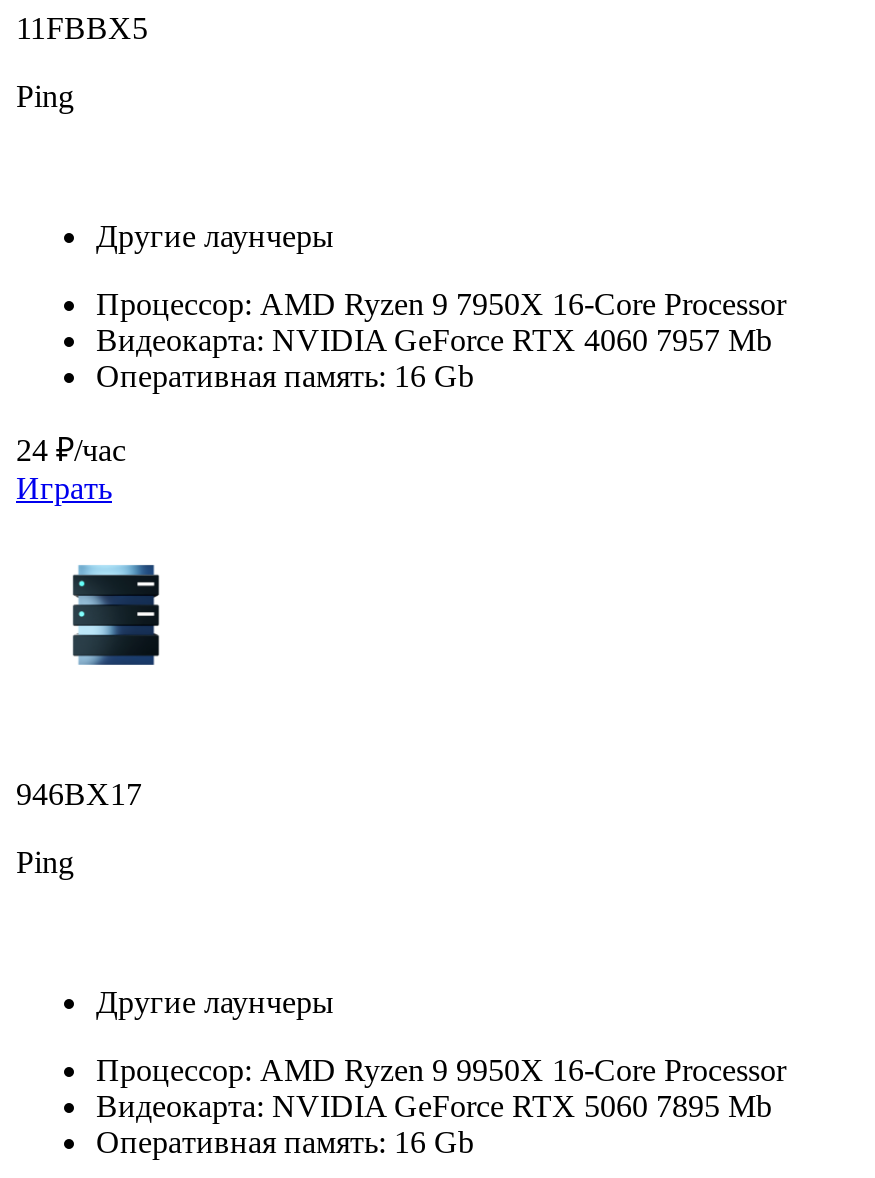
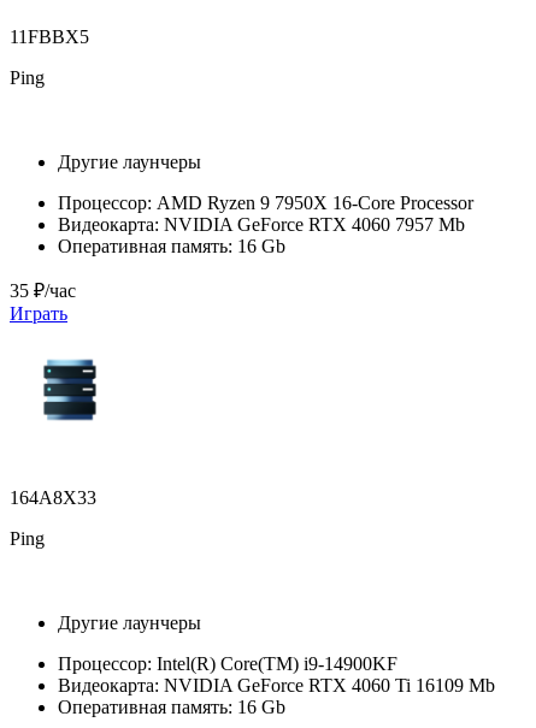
- 24 ₽/час
+ 35 ₽/час

- 946BX17
+ 164A8X33

- Процессор: AMD Ryzen 9 9950X 16-Core Processor
- Видеокарта: NVIDIA GeForce RTX 5060 7895 Mb
+ Процессор: Intel(R) Core(TM) i9-14900KF
+ Видеокарта: NVIDIA GeForce RTX 4060 Ti 16109 Mb
